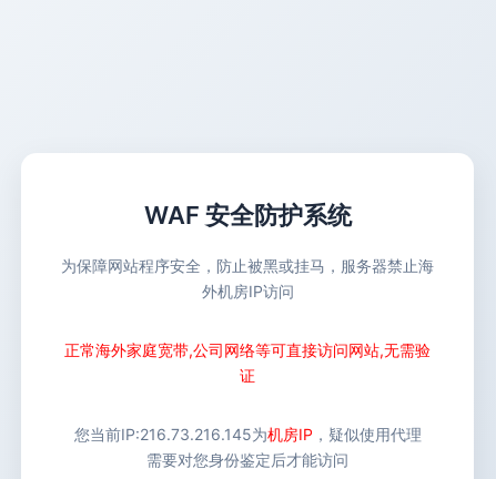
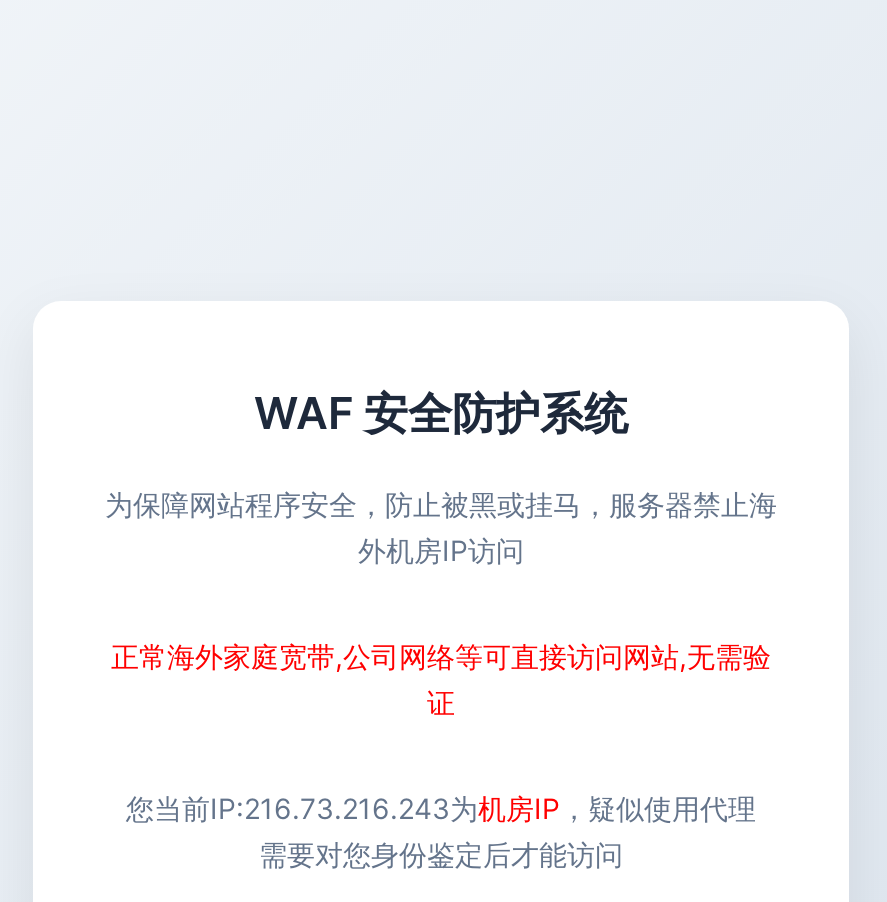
- 您当前IP:216.73.216.145为机房IP，疑似使用代理
+ 您当前IP:216.73.216.243为机房IP，疑似使用代理
